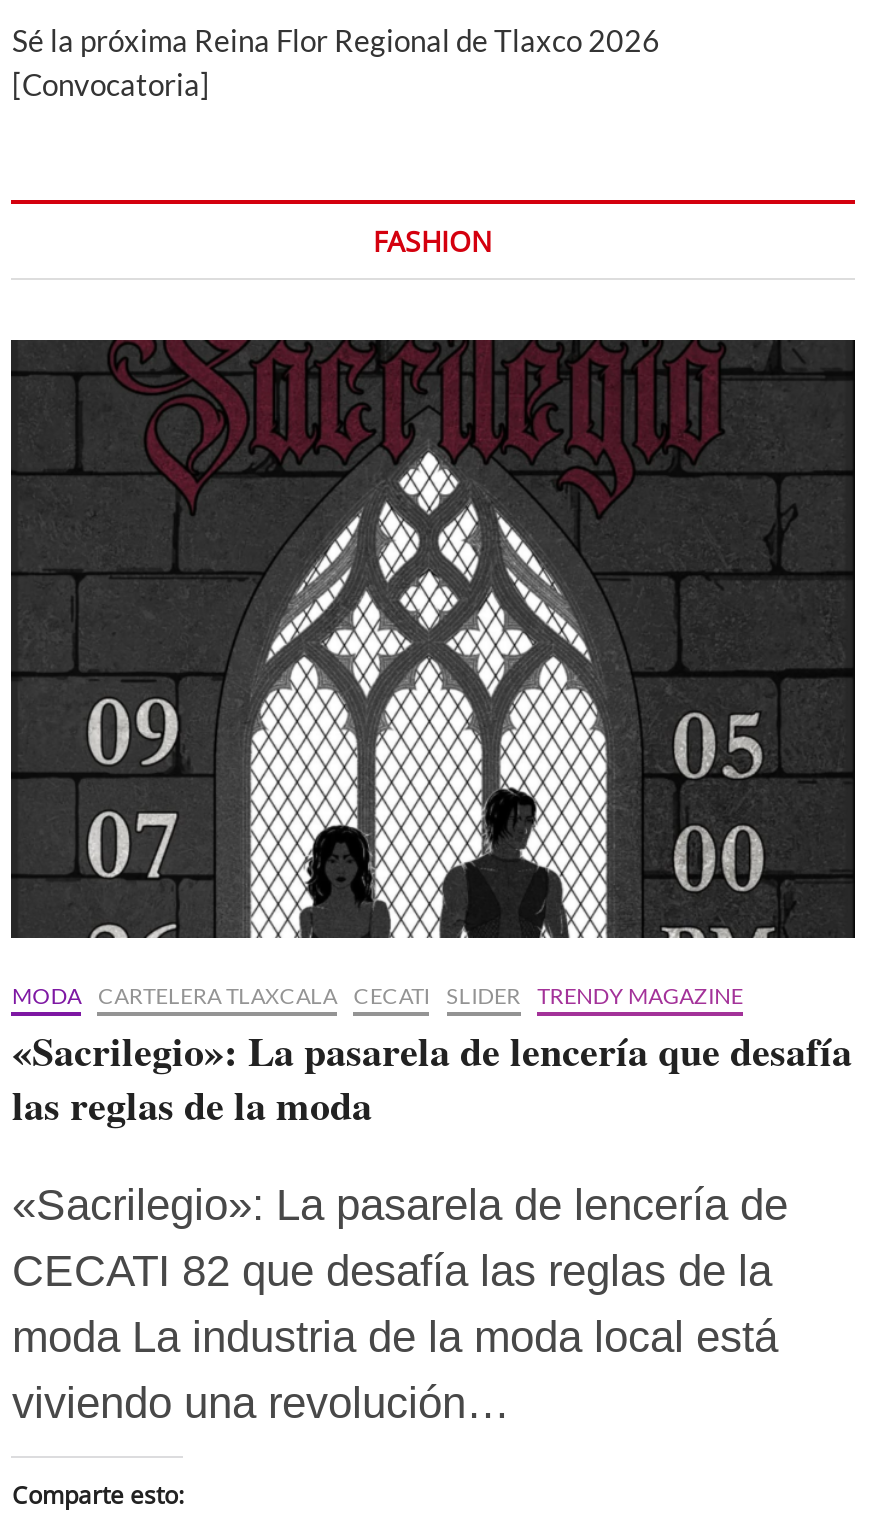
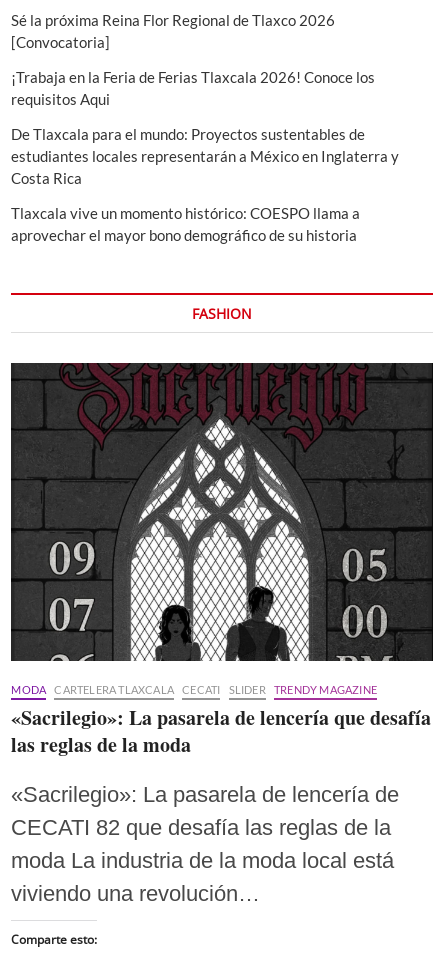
+ ¡Trabaja en la Feria de Ferias Tlaxcala 2026! Conoce los
+ requisitos Aqui
+ De Tlaxcala para el mundo: Proyectos sustentables de
+ estudiantes locales representarán a México en Inglaterra y
+ Costa Rica
+ Tlaxcala vive un momento histórico: COESPO llama a
+ aprovechar el mayor bono demográfico de su historia
